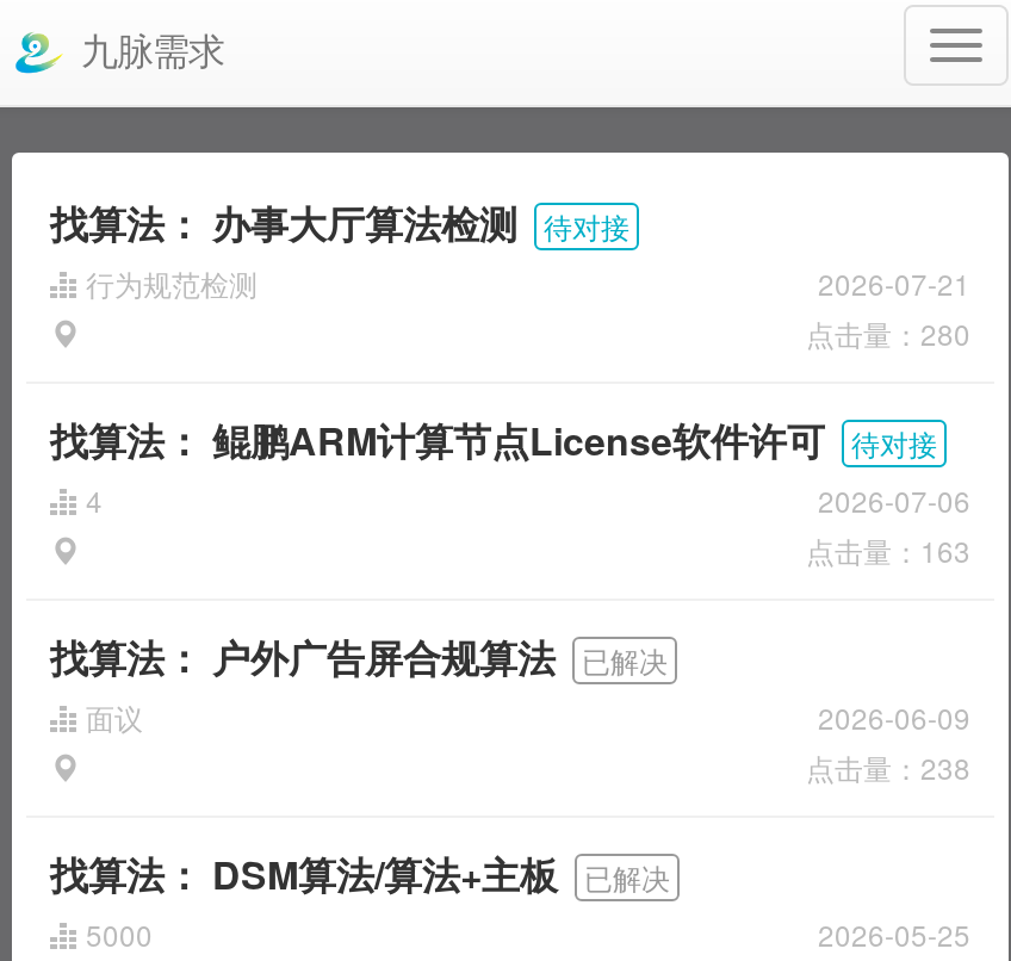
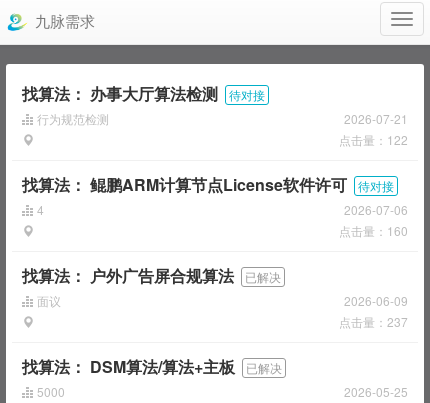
- 点击量：280
+ 点击量：122

- 点击量：163
+ 点击量：160

- 点击量：238
+ 点击量：237
